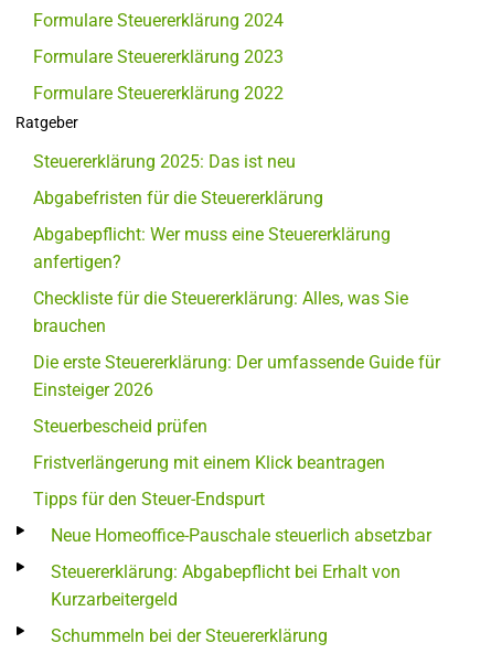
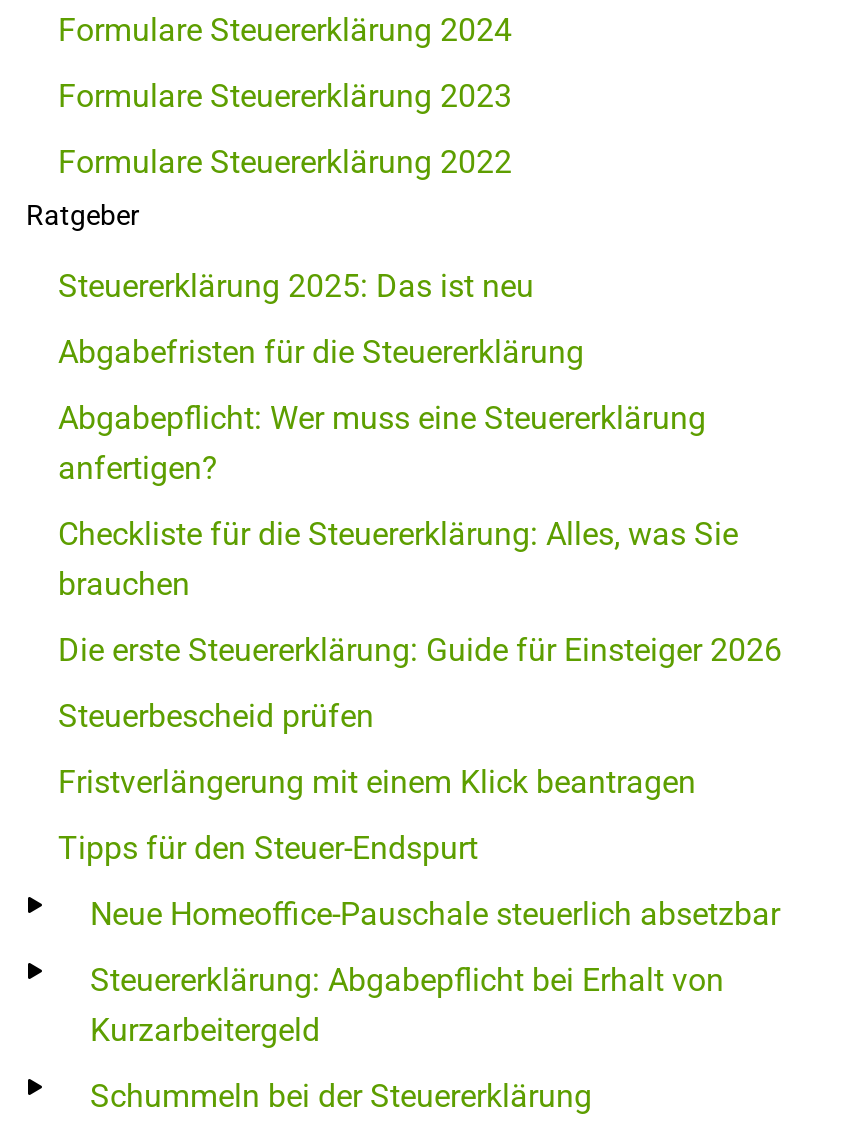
- Die erste Steuererklärung: Der umfassende Guide für
- Einsteiger 2026
+ Die erste Steuererklärung: Guide für Einsteiger 2026
